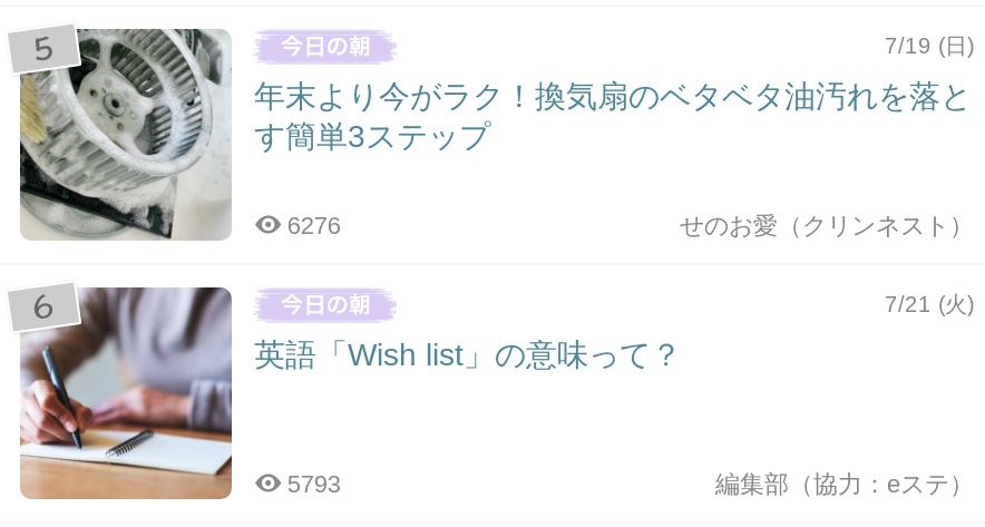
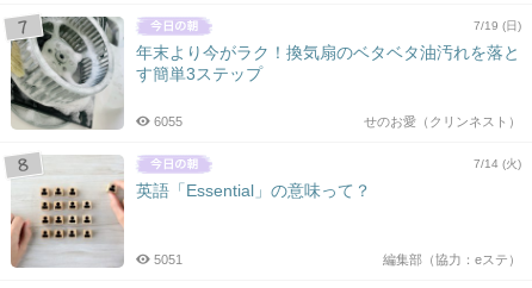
- 6276
+ 6055

- [image]
- 英語「Wish list」の意味って？
+ [image]
+ 英語「Essential」の意味って？

- 7/21 (火)
+ 7/14 (火)

- 5793
+ 5051
